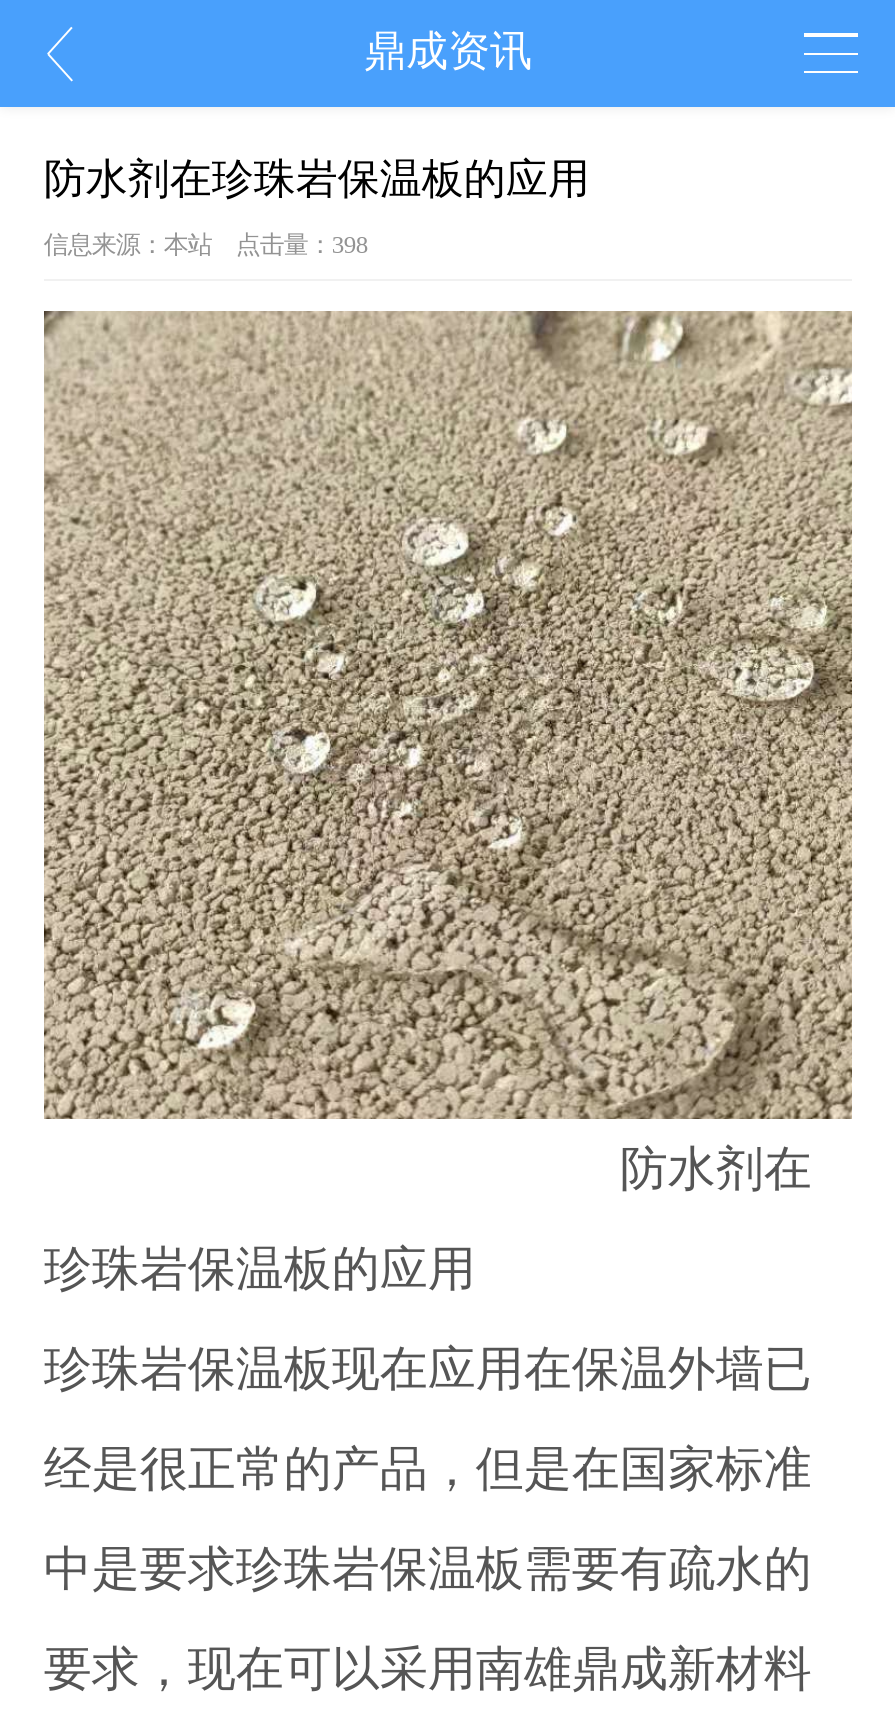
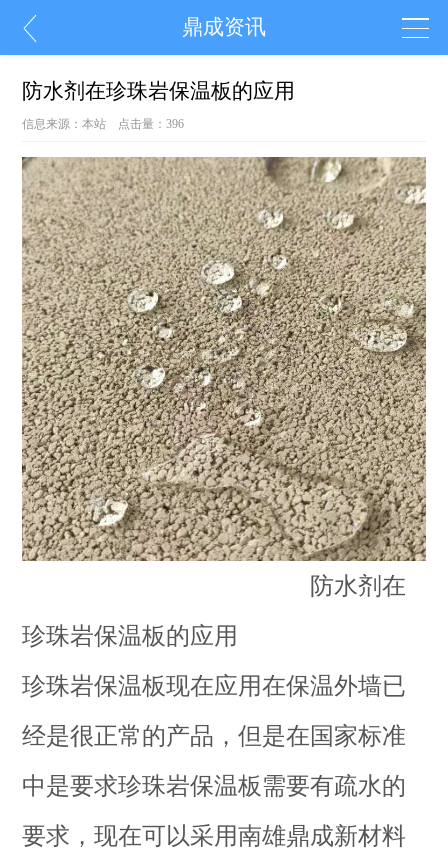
- 信息来源：本站 点击量：398
+ 信息来源：本站 点击量：396
